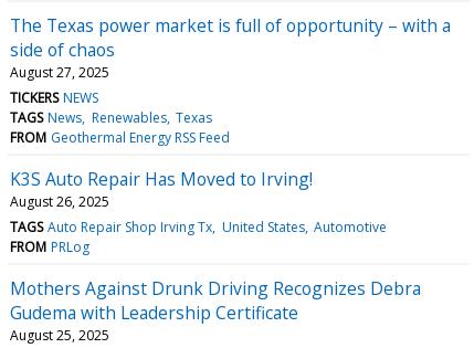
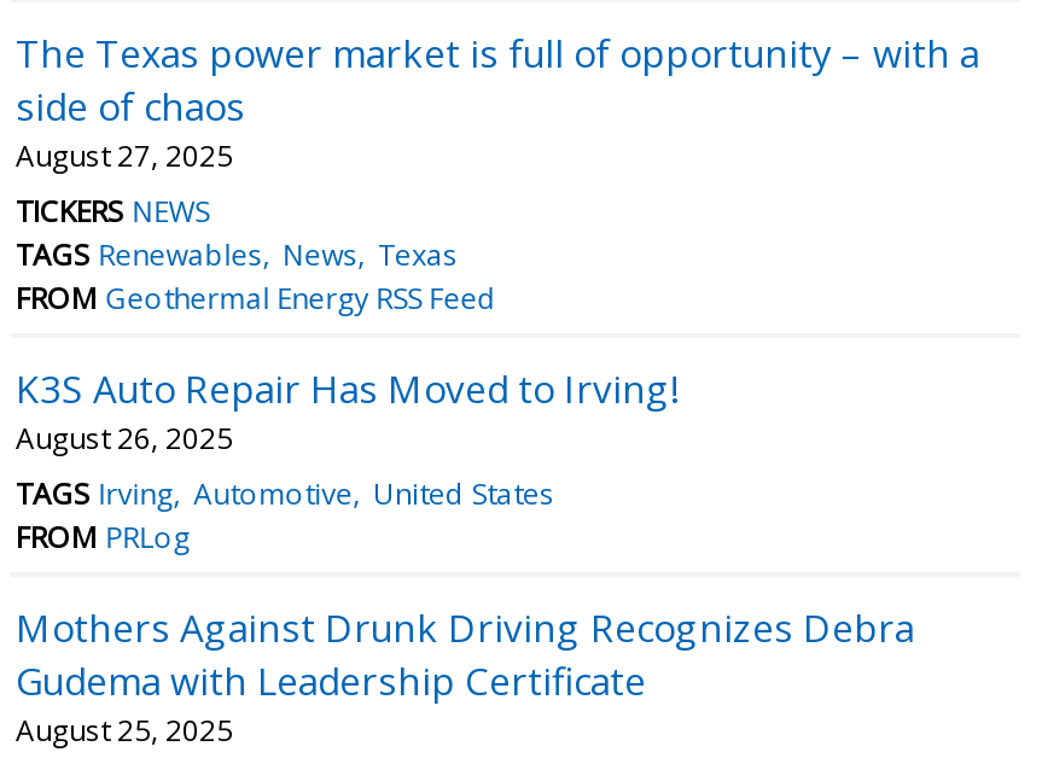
- TAGS News Renewables Texas
+ TAGS Renewables News Texas

- TAGS Auto Repair Shop Irving Tx United States Automotive
+ TAGS Irving Automotive United States
